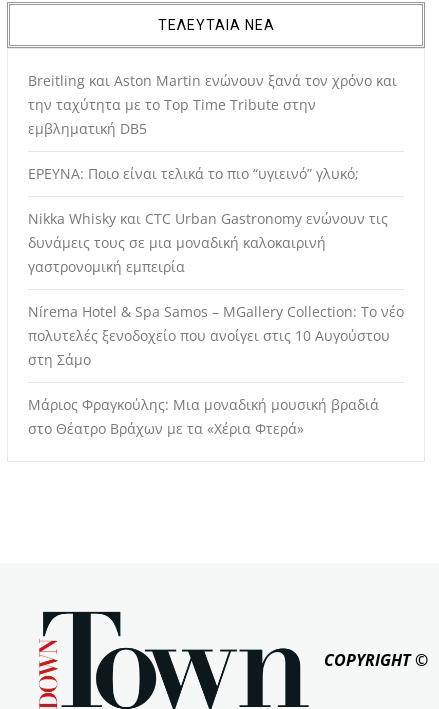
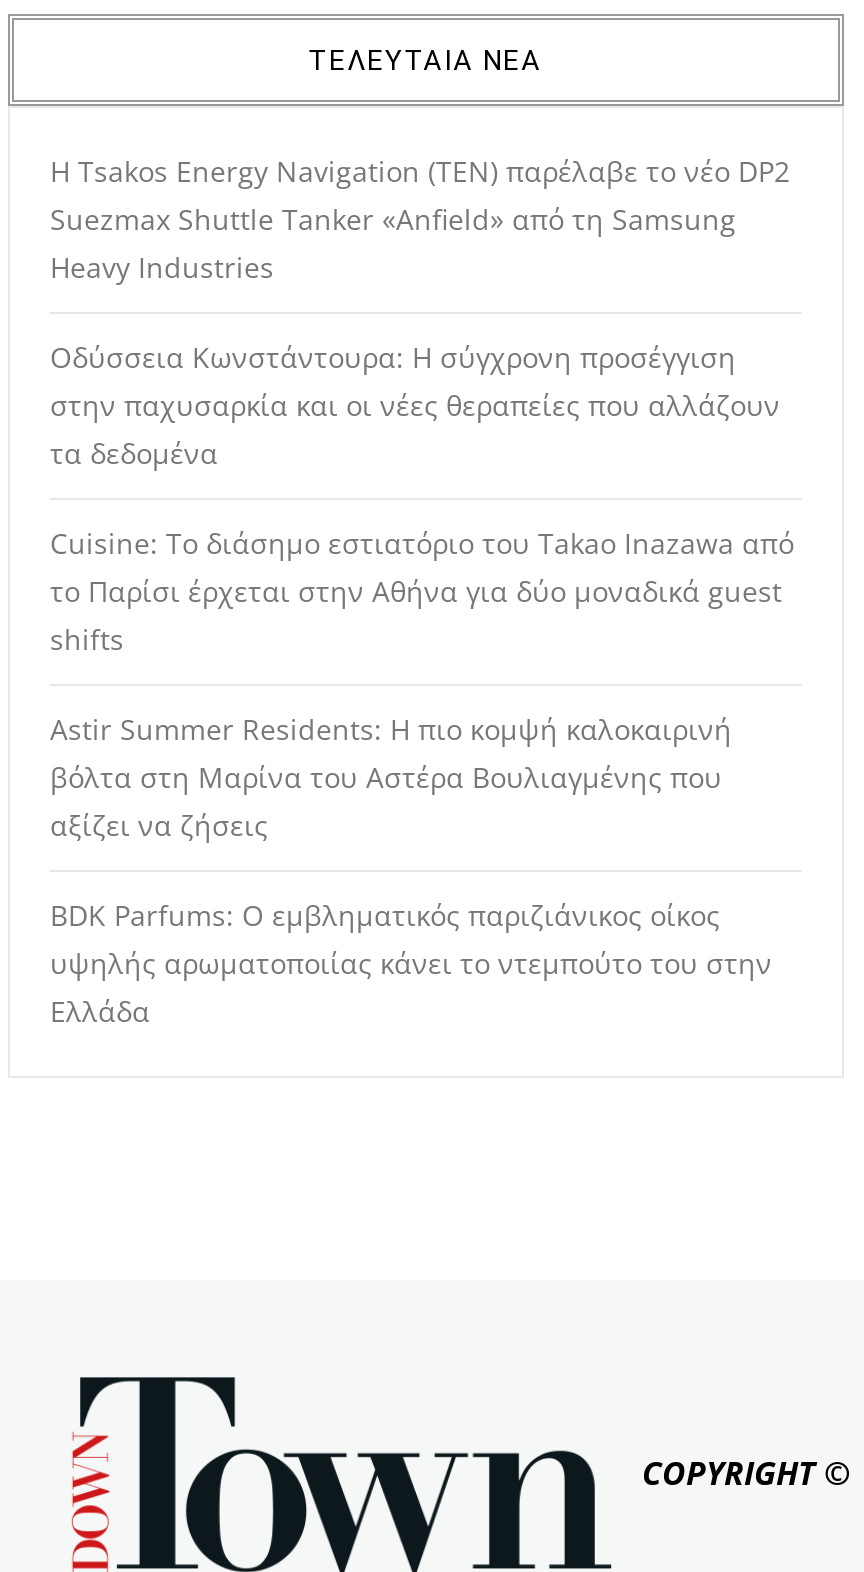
- Breitling και Aston Martin ενώνουν ξανά τον χρόνο και
- την ταχύτητα με το Top Time Tribute στην
- εμβληματική DB5
+ Η Tsakos Energy Navigation (TEN) παρέλαβε το νέο DP2
+ Suezmax Shuttle Tanker «Anfield» από τη Samsung
+ Heavy Industries

- ΕΡΕΥΝΑ: Ποιο είναι τελικά το πιο “υγιεινό” γλυκό;
+ Οδύσσεια Κωνστάντουρα: Η σύγχρονη προσέγγιση
+ στην παχυσαρκία και οι νέες θεραπείες που αλλάζουν
+ τα δεδομένα

- Nikka Whisky και CTC Urban Gastronomy ενώνουν τις
- δυνάμεις τους σε μια μοναδική καλοκαιρινή
- γαστρονομική εμπειρία
+ Cuisine: Το διάσημο εστιατόριο του Takao Inazawa από
+ το Παρίσι έρχεται στην Αθήνα για δύο μοναδικά guest
+ shifts

- Nírema Hotel & Spa Samos – MGallery Collection: Το νέο
- πολυτελές ξενοδοχείο που ανοίγει στις 10 Αυγούστου
- στη Σάμο
+ Astir Summer Residents: Η πιο κομψή καλοκαιρινή
+ βόλτα στη Μαρίνα του Αστέρα Βουλιαγμένης που
+ αξίζει να ζήσεις

- Μάριος Φραγκούλης: Μια μοναδική μουσική βραδιά
- στο Θέατρο Βράχων με τα «Χέρια Φτερά»
+ BDK Parfums: Ο εμβληματικός παριζιάνικος οίκος
+ υψηλής αρωματοποιίας κάνει το ντεμπούτο του στην
+ Ελλάδα
